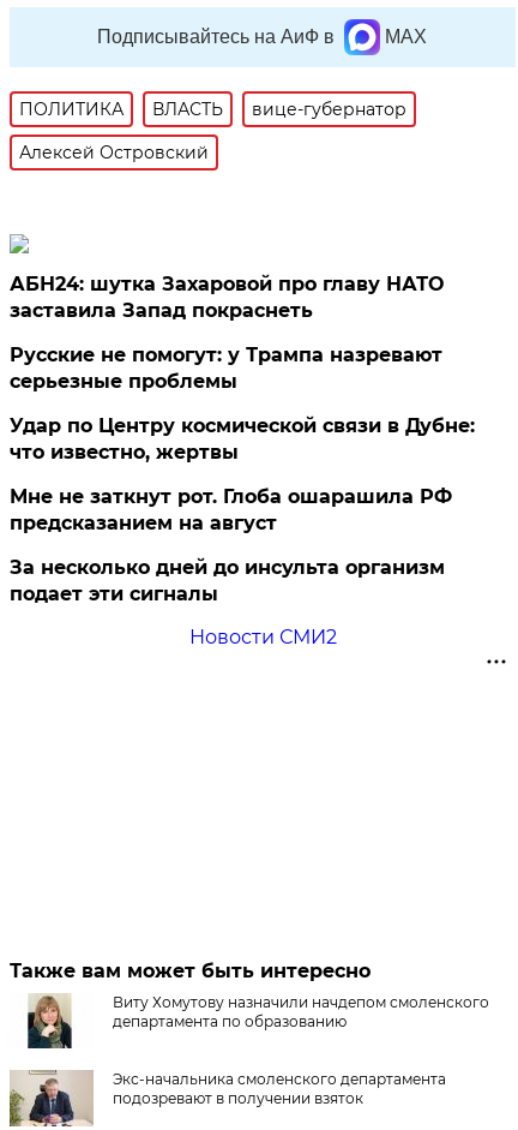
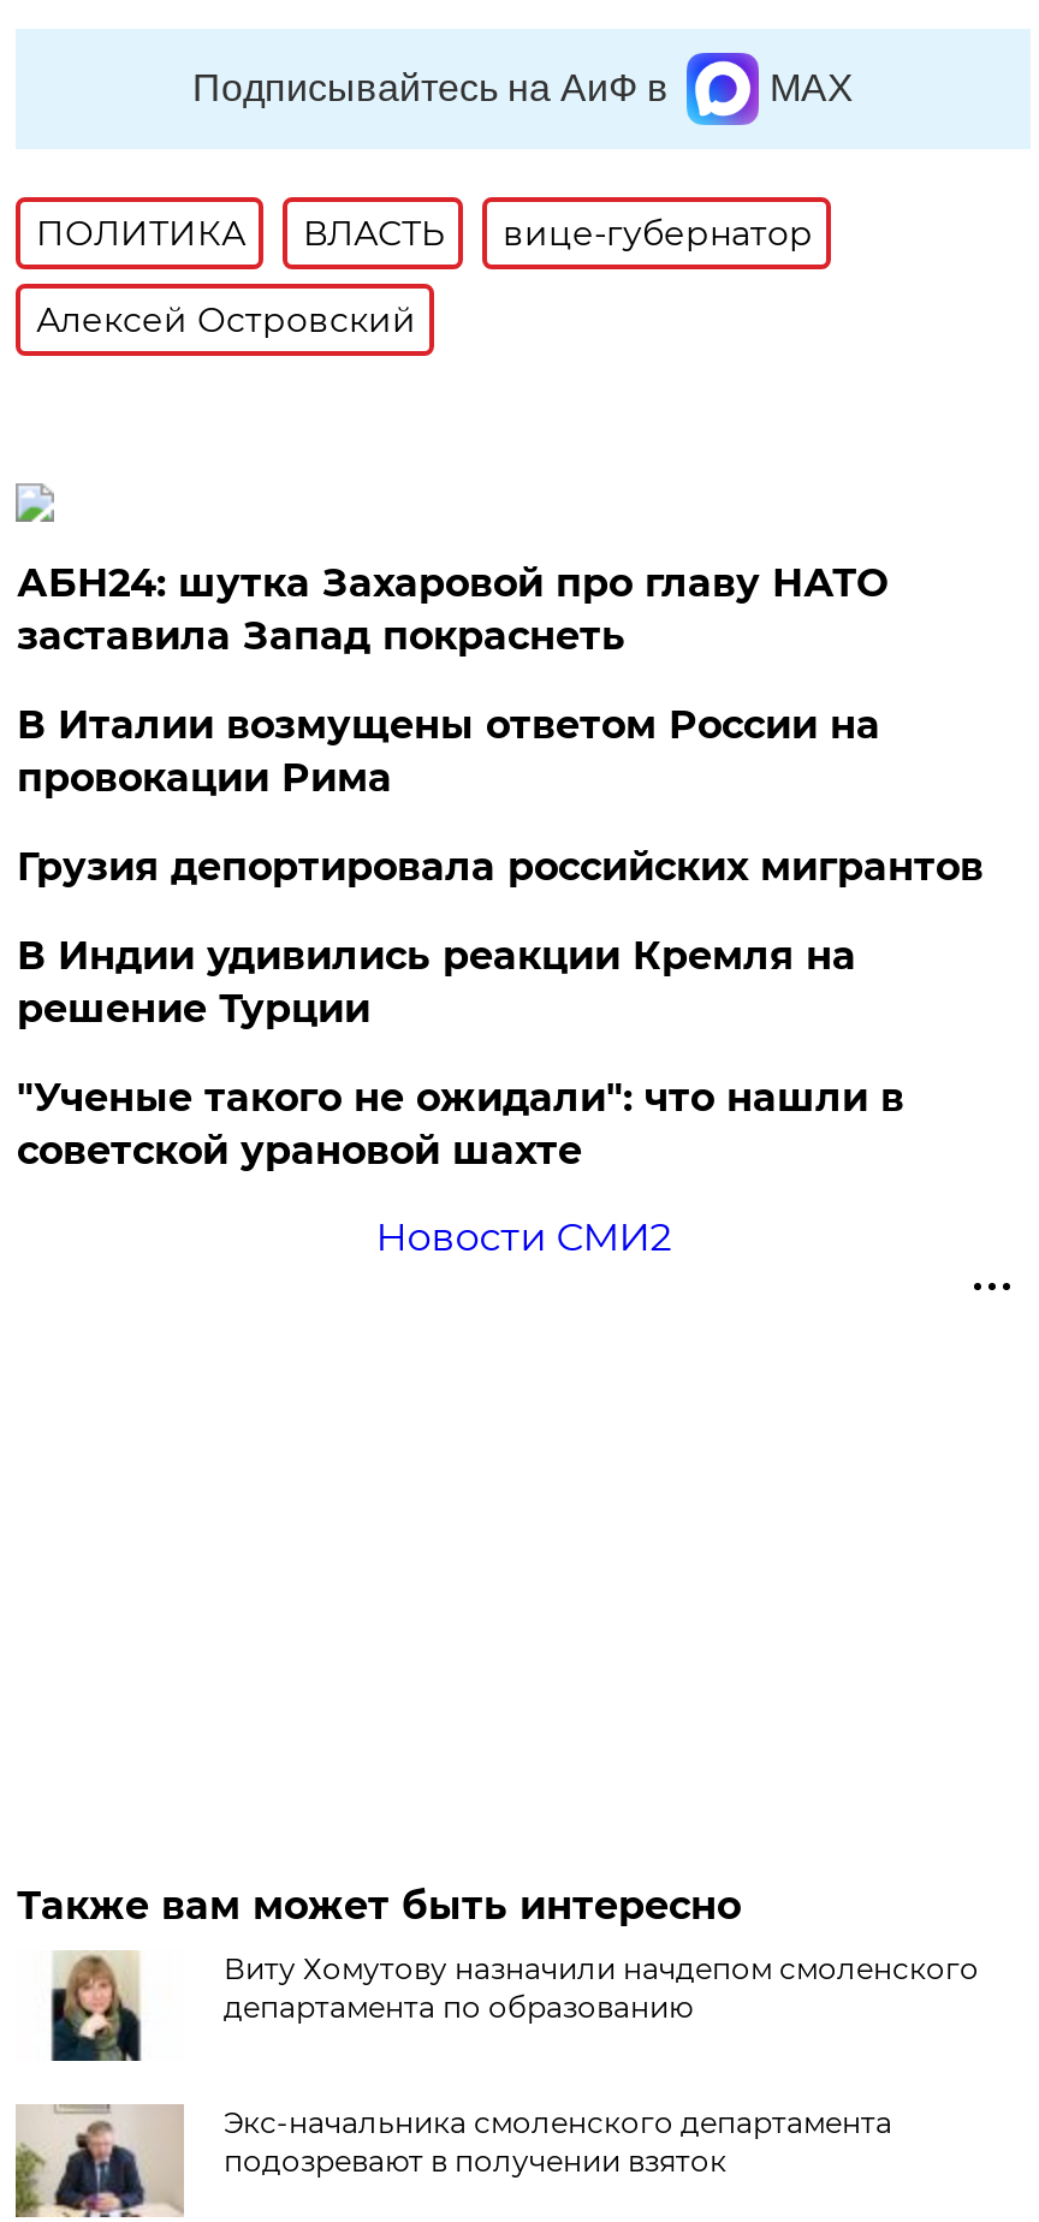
- Русские не помогут: у Трампа назревают
- серьезные проблемы
+ В Италии возмущены ответом России на
+ провокации Рима

- Удар по Центру космической связи в Дубне:
- что известно, жертвы
+ Грузия депортировала российских мигрантов

- Мне не заткнут рот. Глоба ошарашила РФ
- предсказанием на август
+ В Индии удивились реакции Кремля на
+ решение Турции

- За несколько дней до инсульта организм
- подает эти сигналы
+ "Ученые такого не ожидали": что нашли в
+ советской урановой шахте
